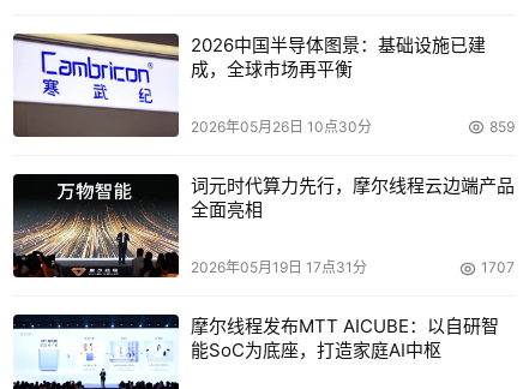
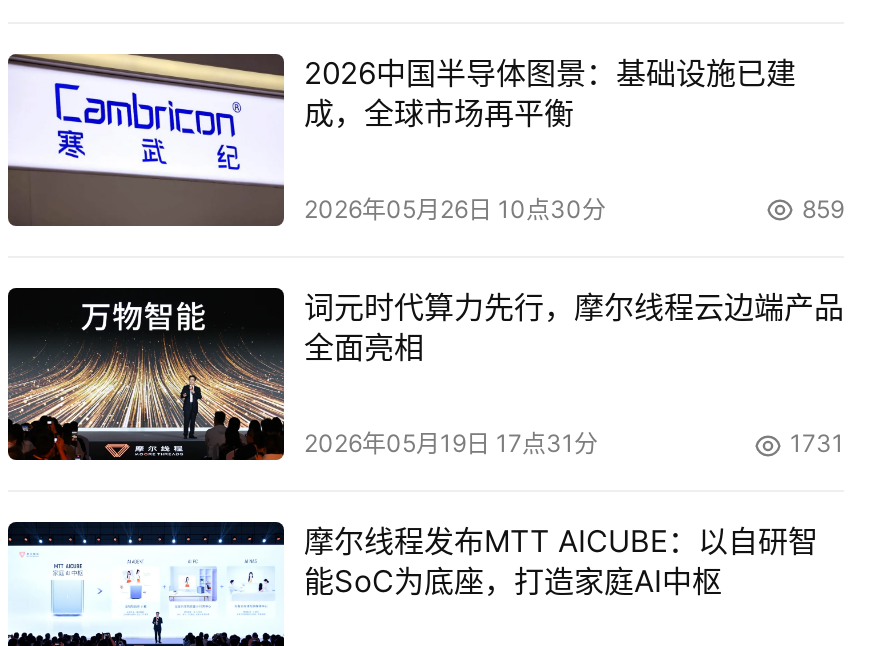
- 1707
+ 1731
